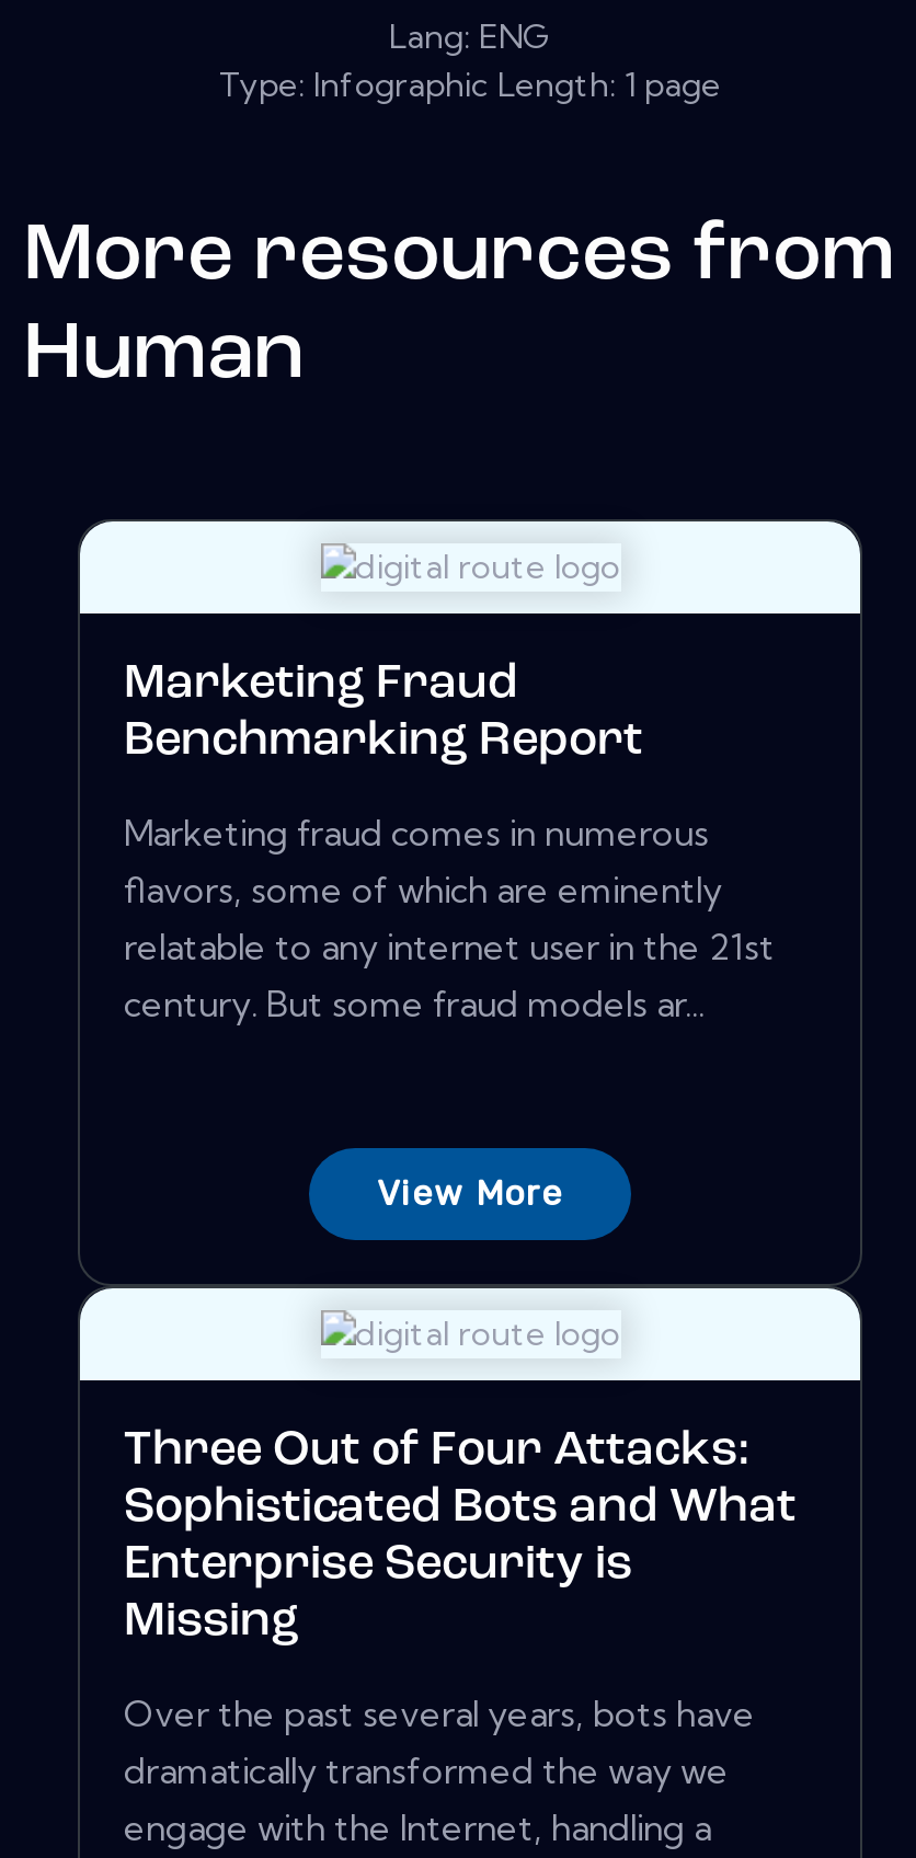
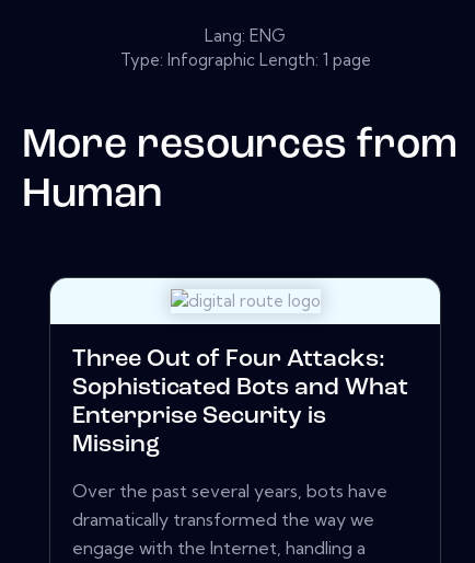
- Marketing Fraud
- Benchmarking Report
- Marketing fraud comes in numerous
- flavors, some of which are eminently
- relatable to any internet user in the 21st
- century. But some fraud models ar...

- View More
